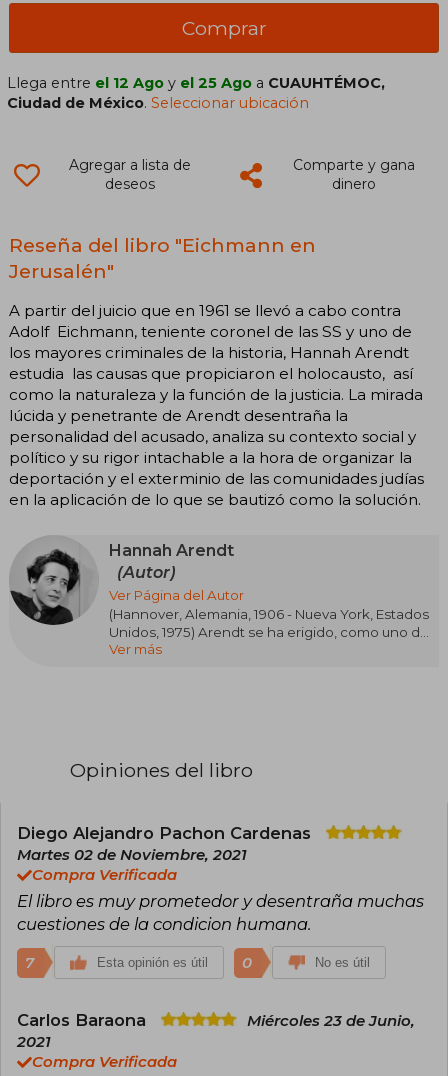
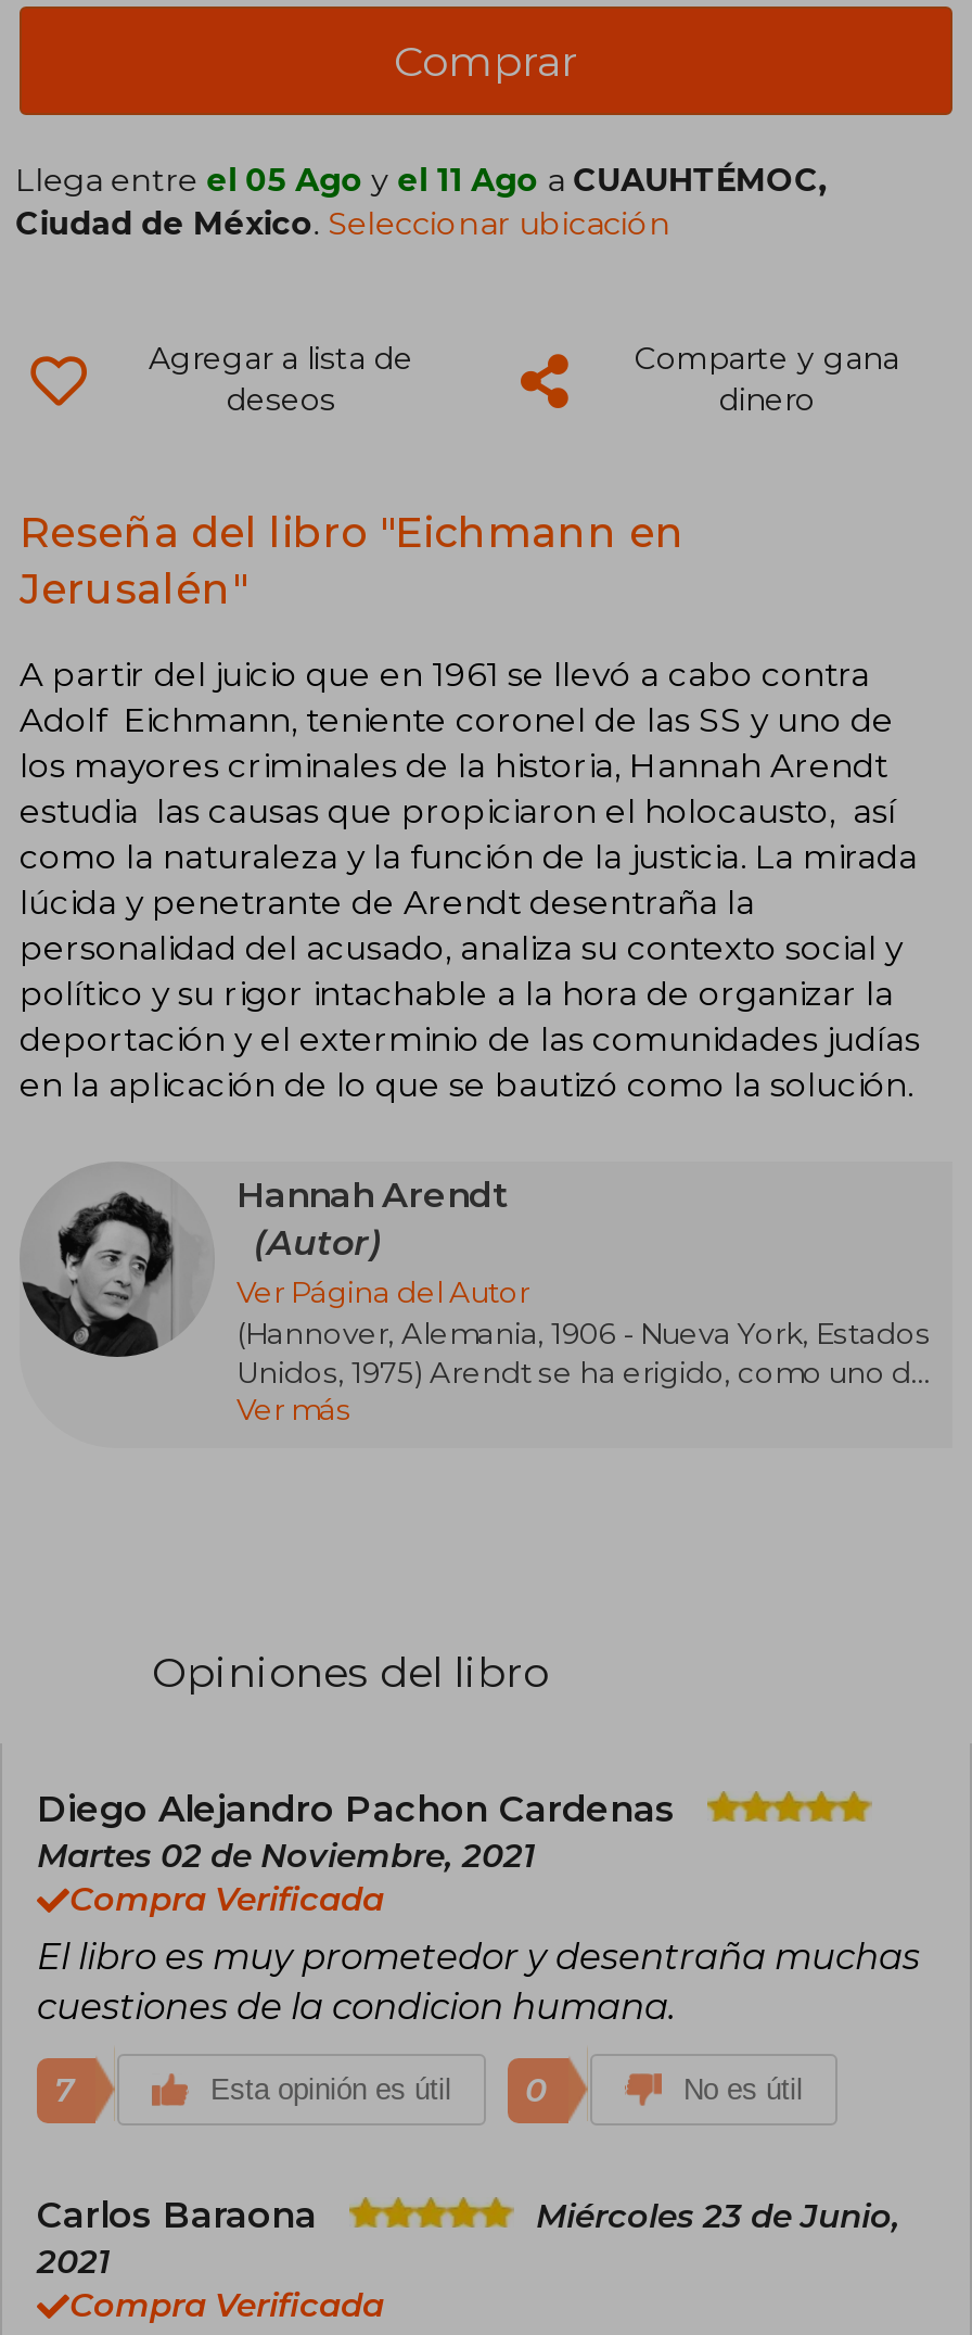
- Llega entre el 12 Ago y el 25 Ago a CUAUHTÉMOC,
+ Llega entre el 05 Ago y el 11 Ago a CUAUHTÉMOC,
